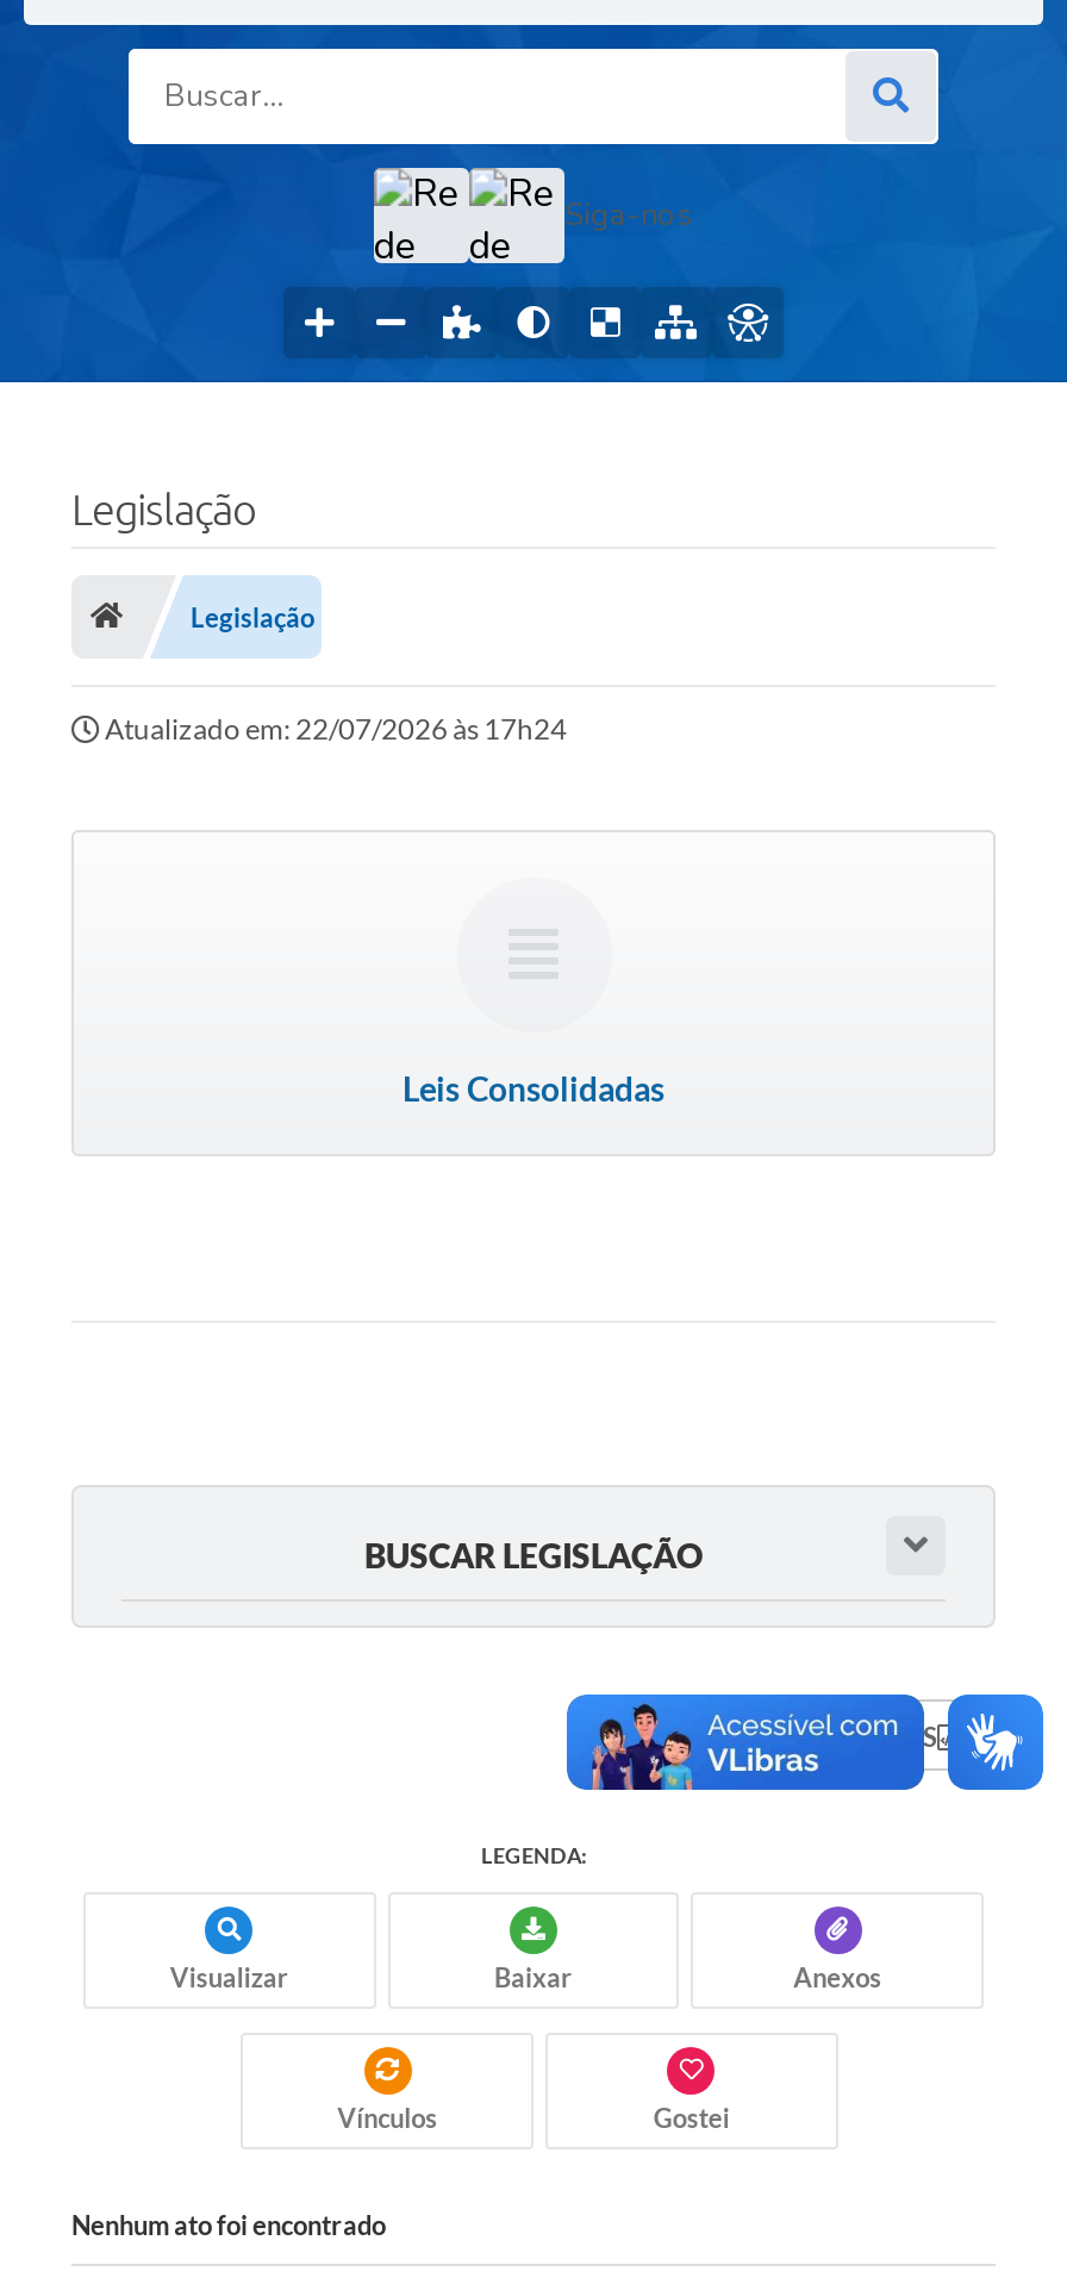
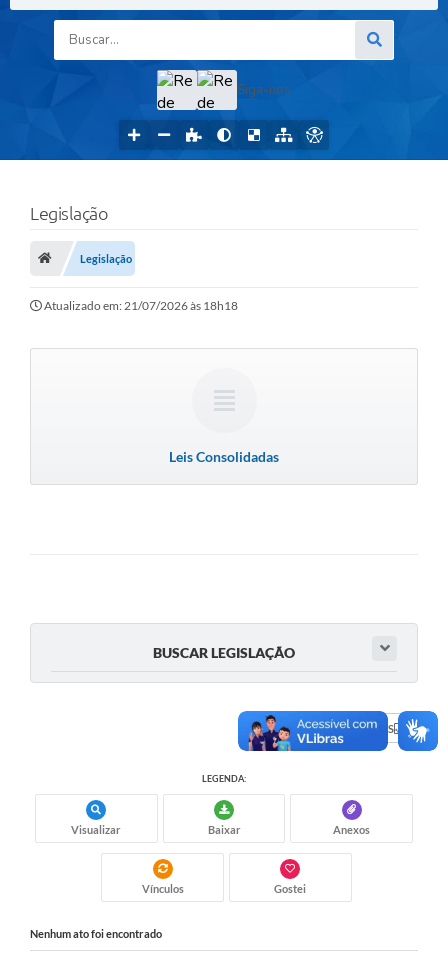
- Atualizado em: 22/07/2026 às 17h24
+ Atualizado em: 21/07/2026 às 18h18
